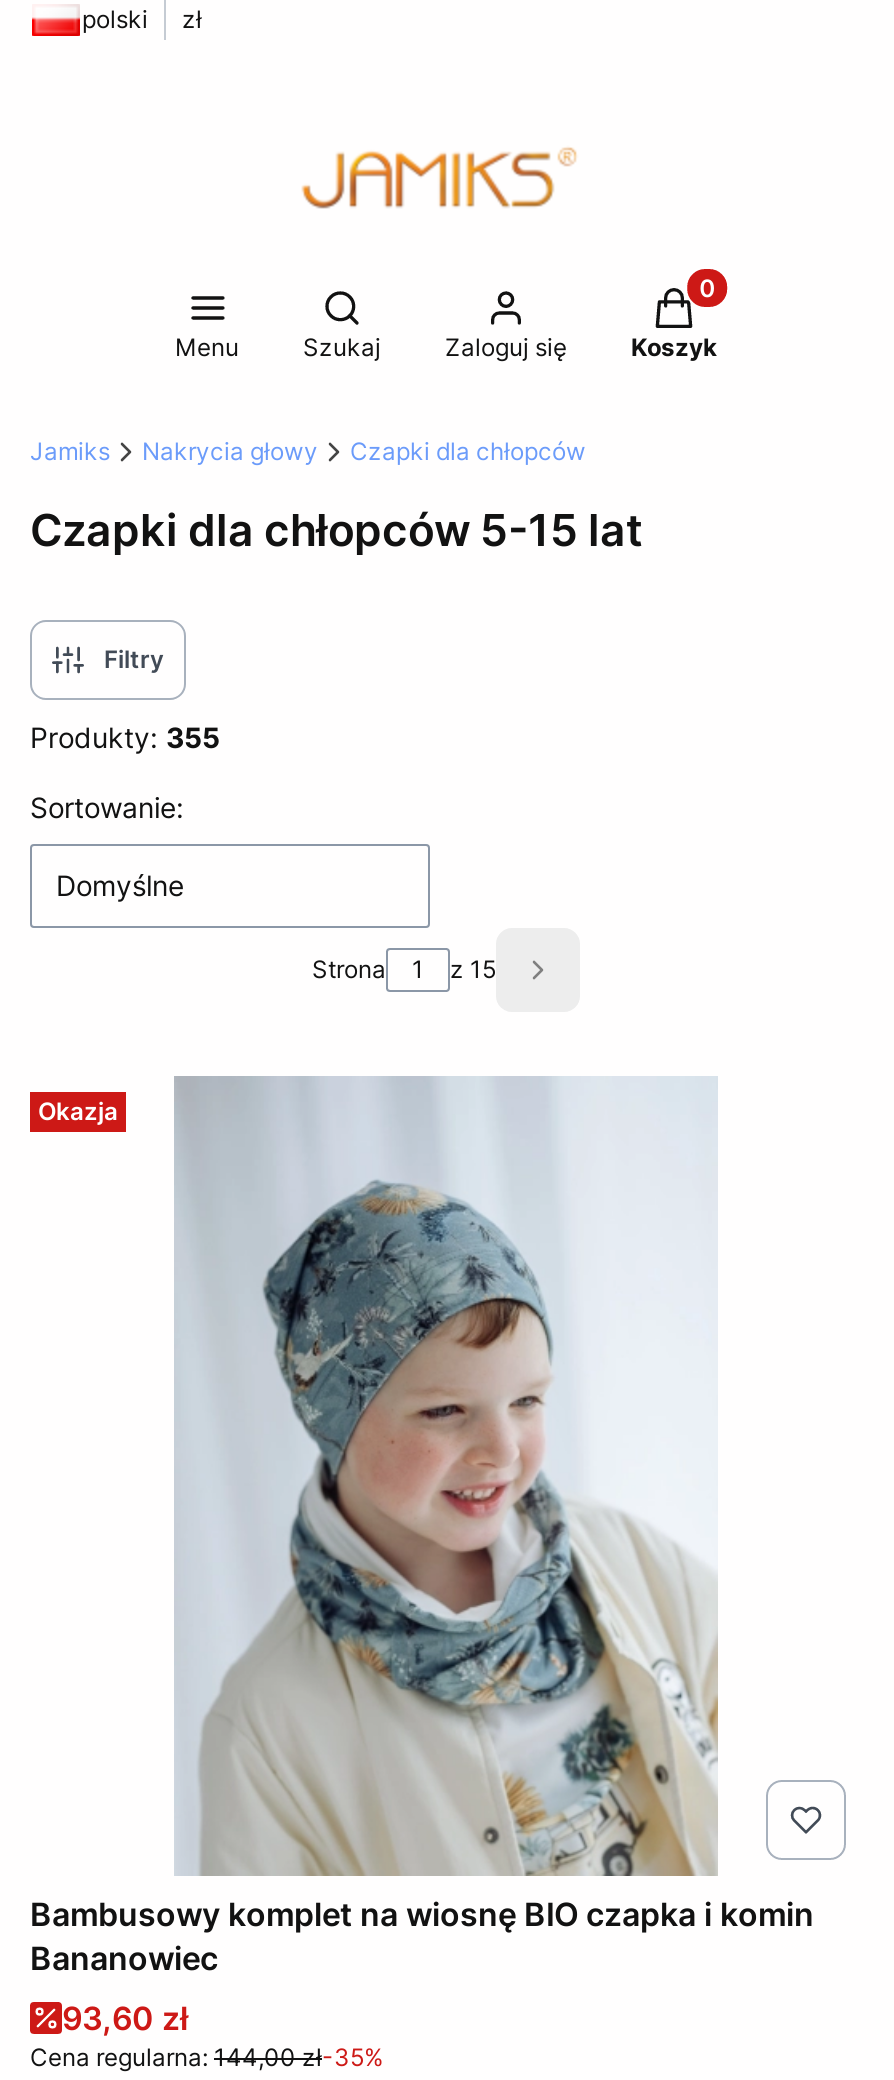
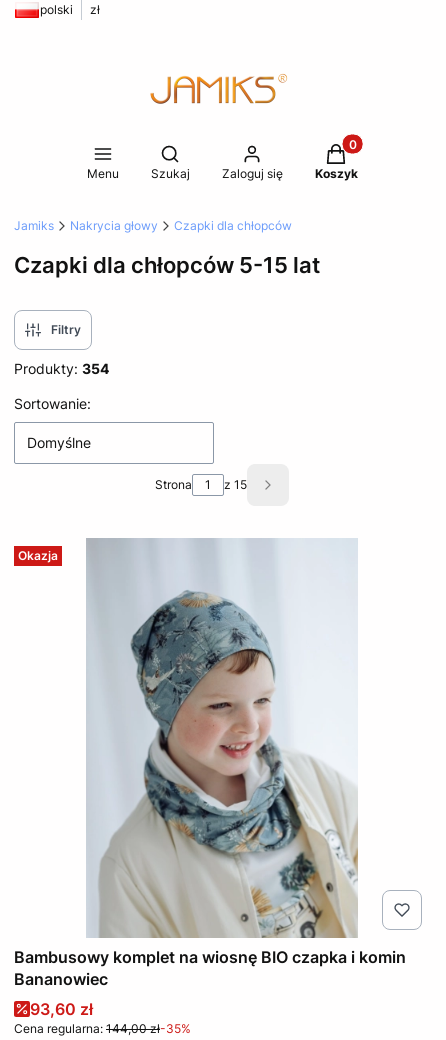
- Produkty: 355
+ Produkty: 354
